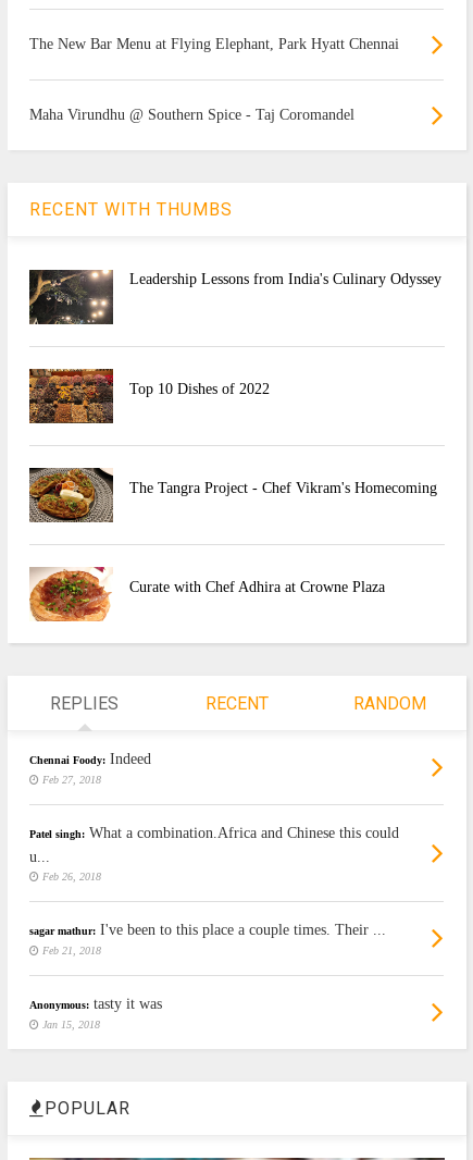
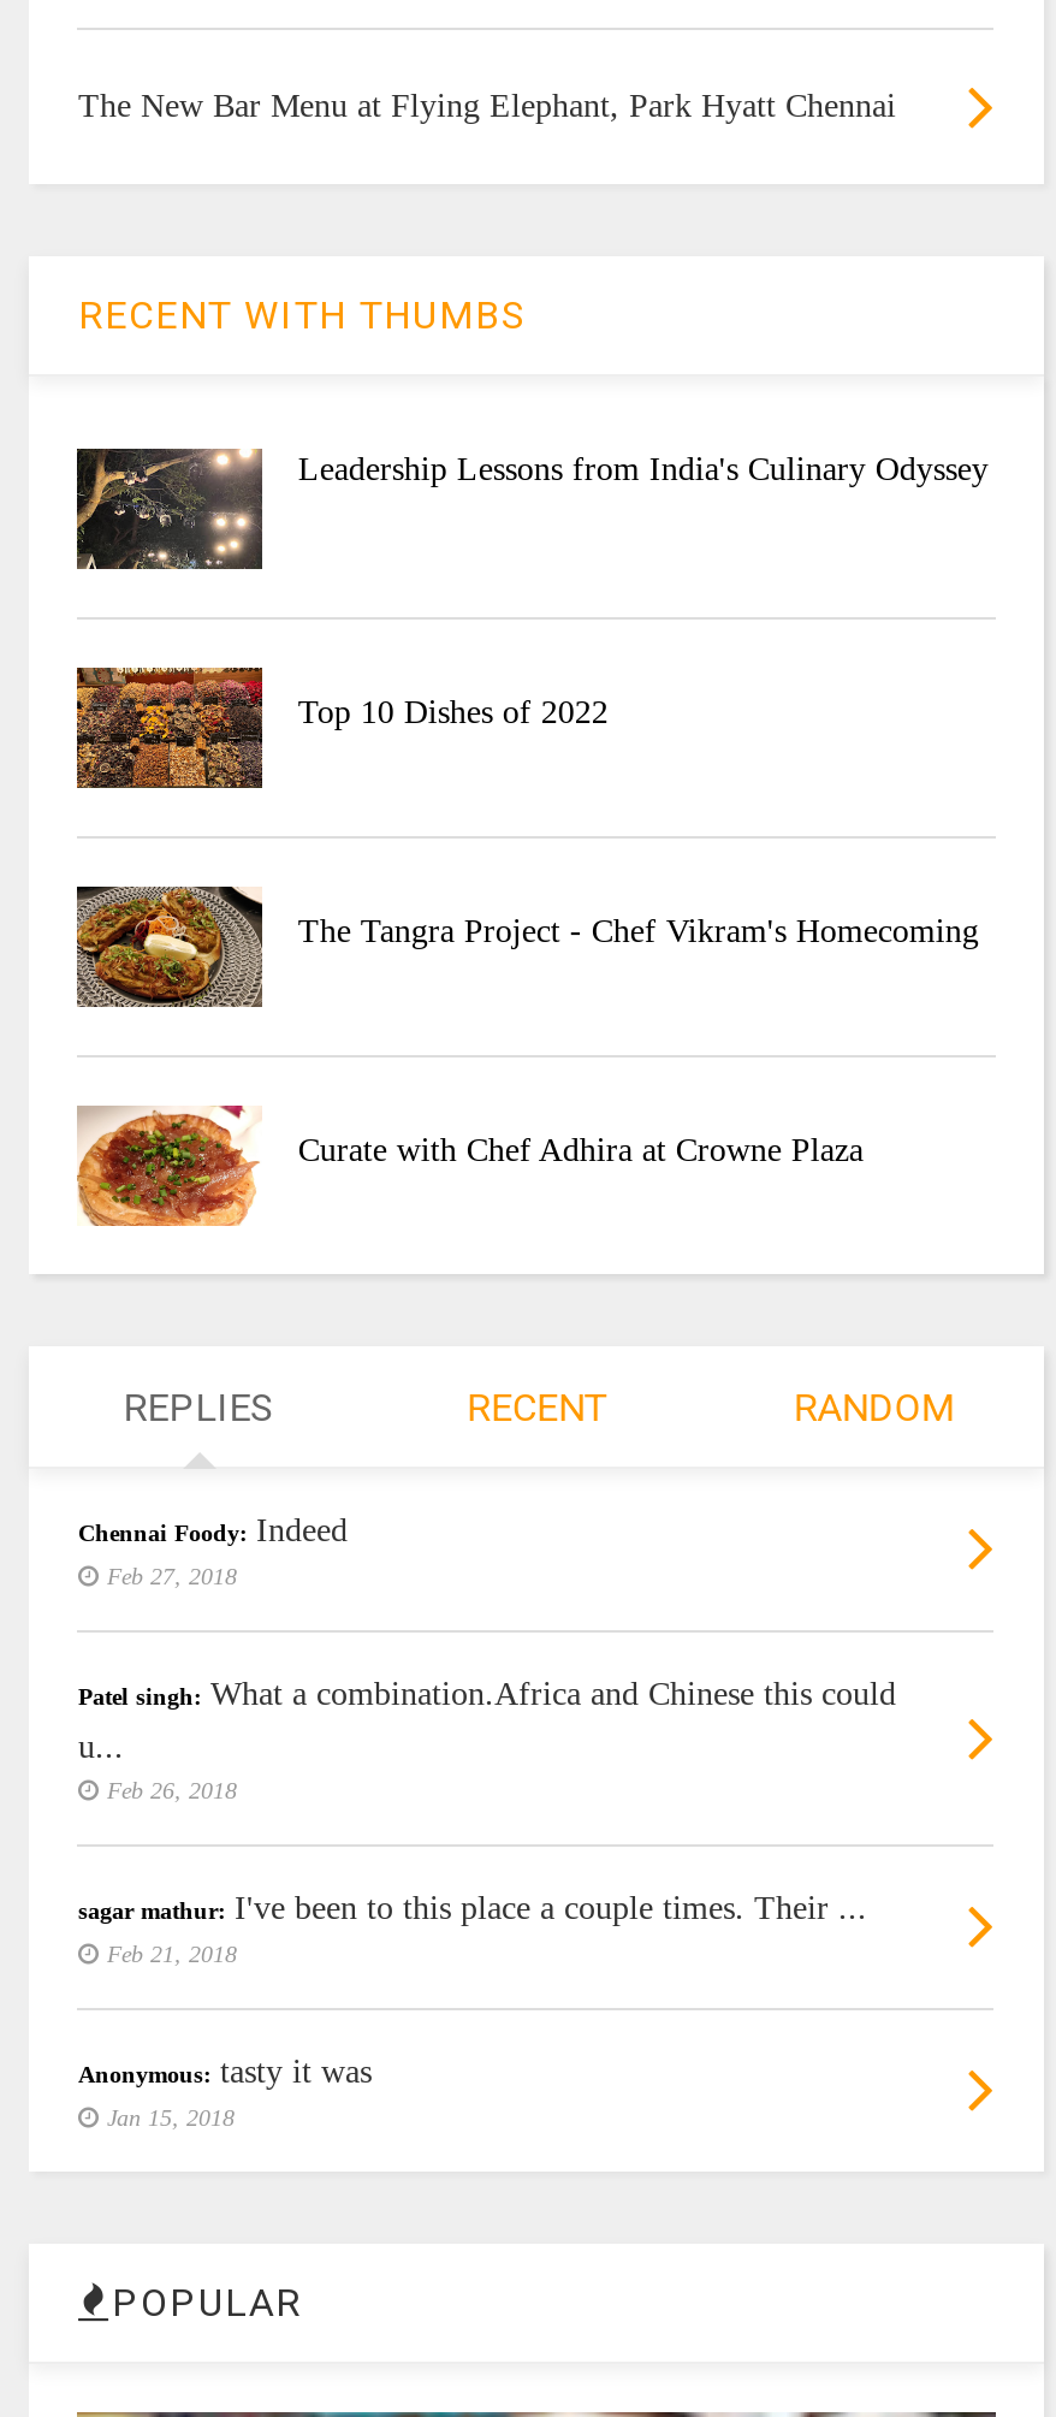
- Maha Virundhu @ Southern Spice - Taj Coromandel
